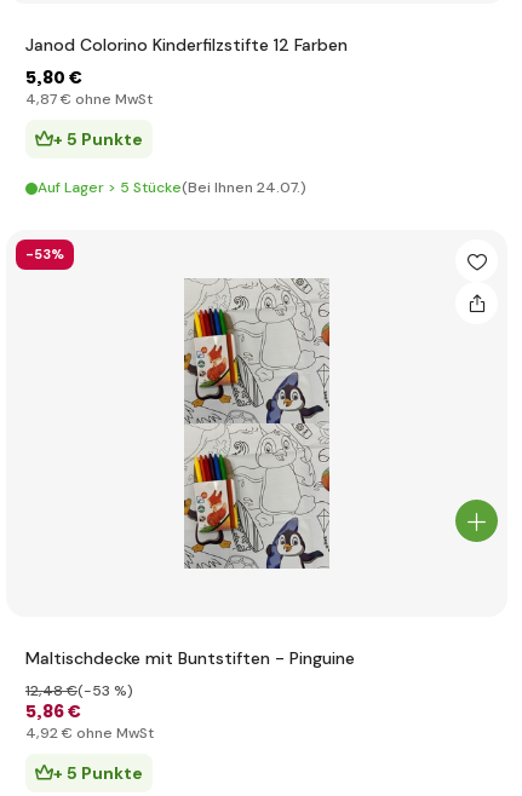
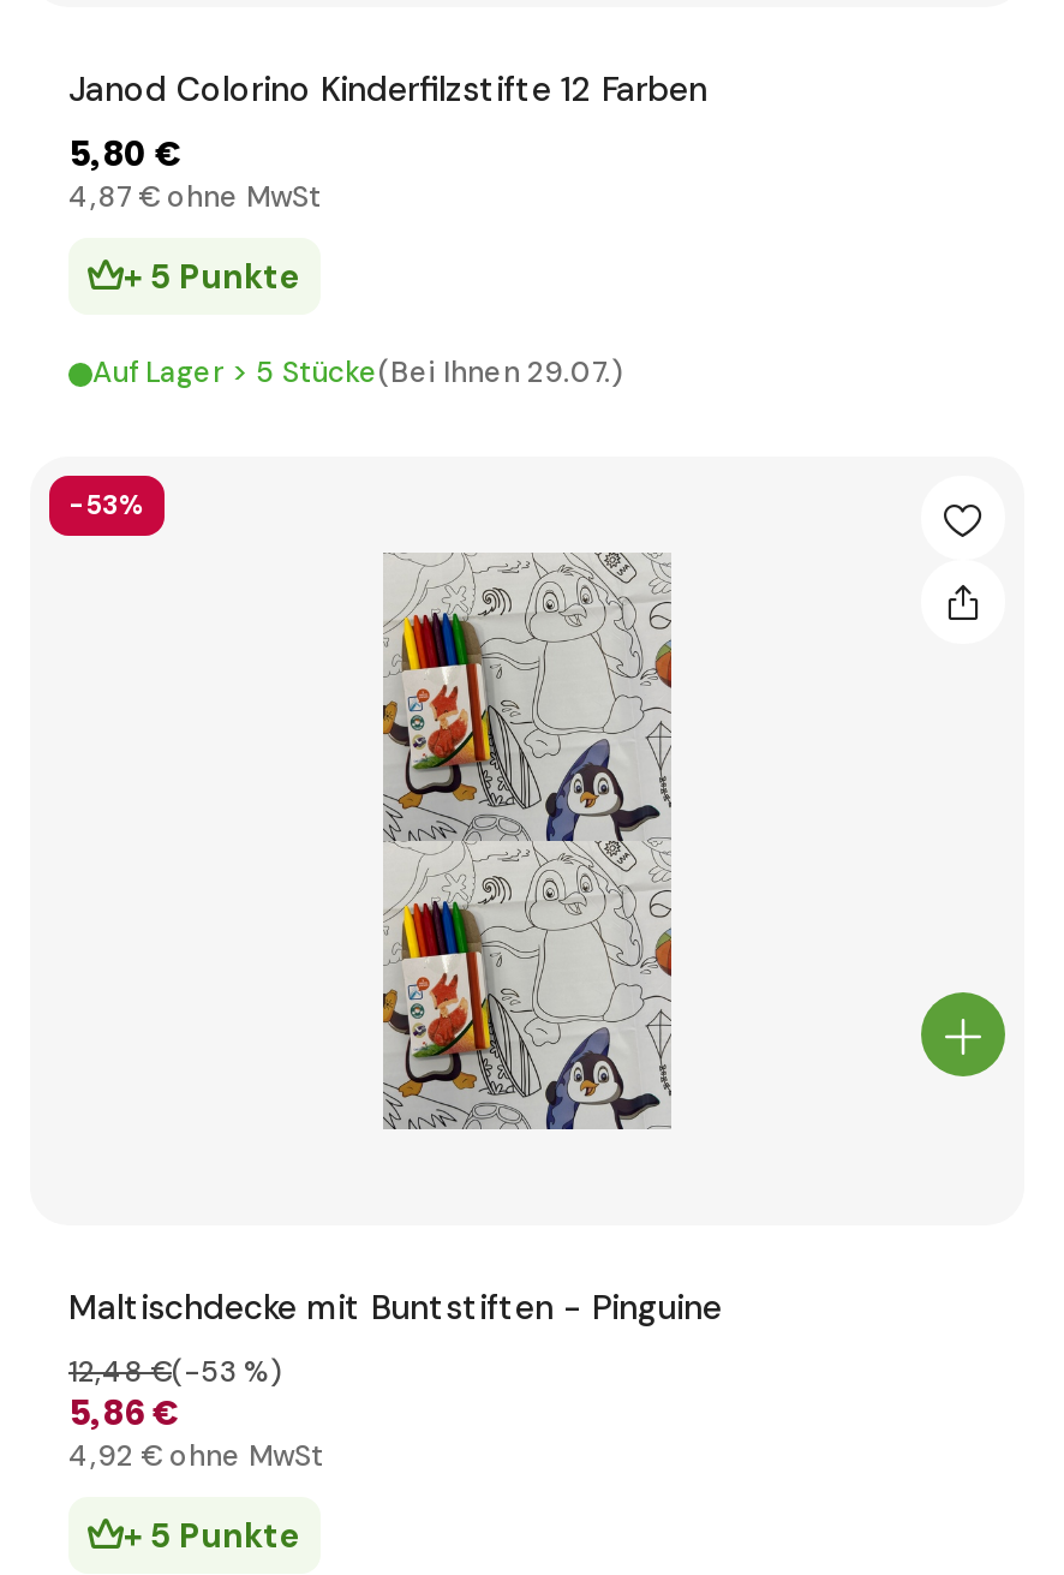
- Auf Lager > 5 Stücke(Bei Ihnen 24.07.)
+ Auf Lager > 5 Stücke(Bei Ihnen 29.07.)
